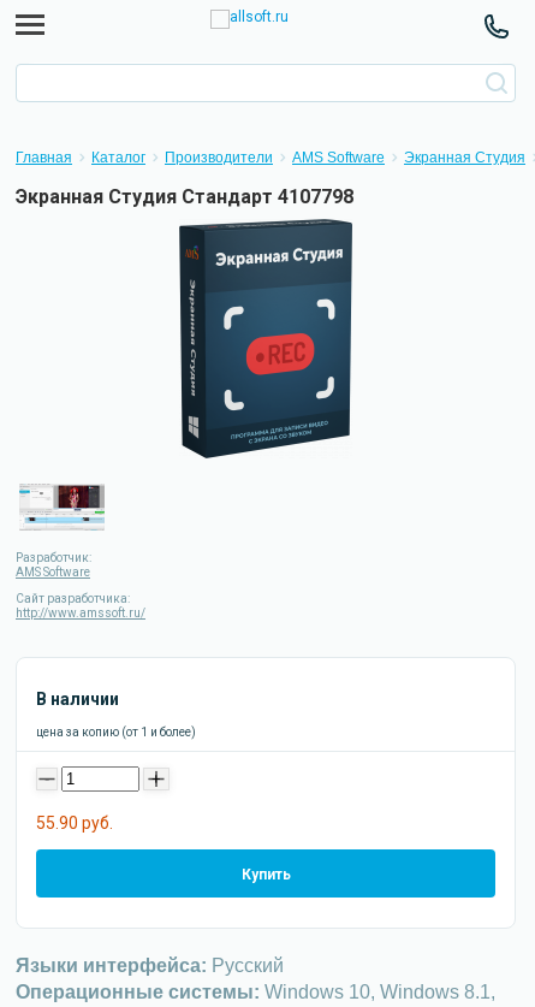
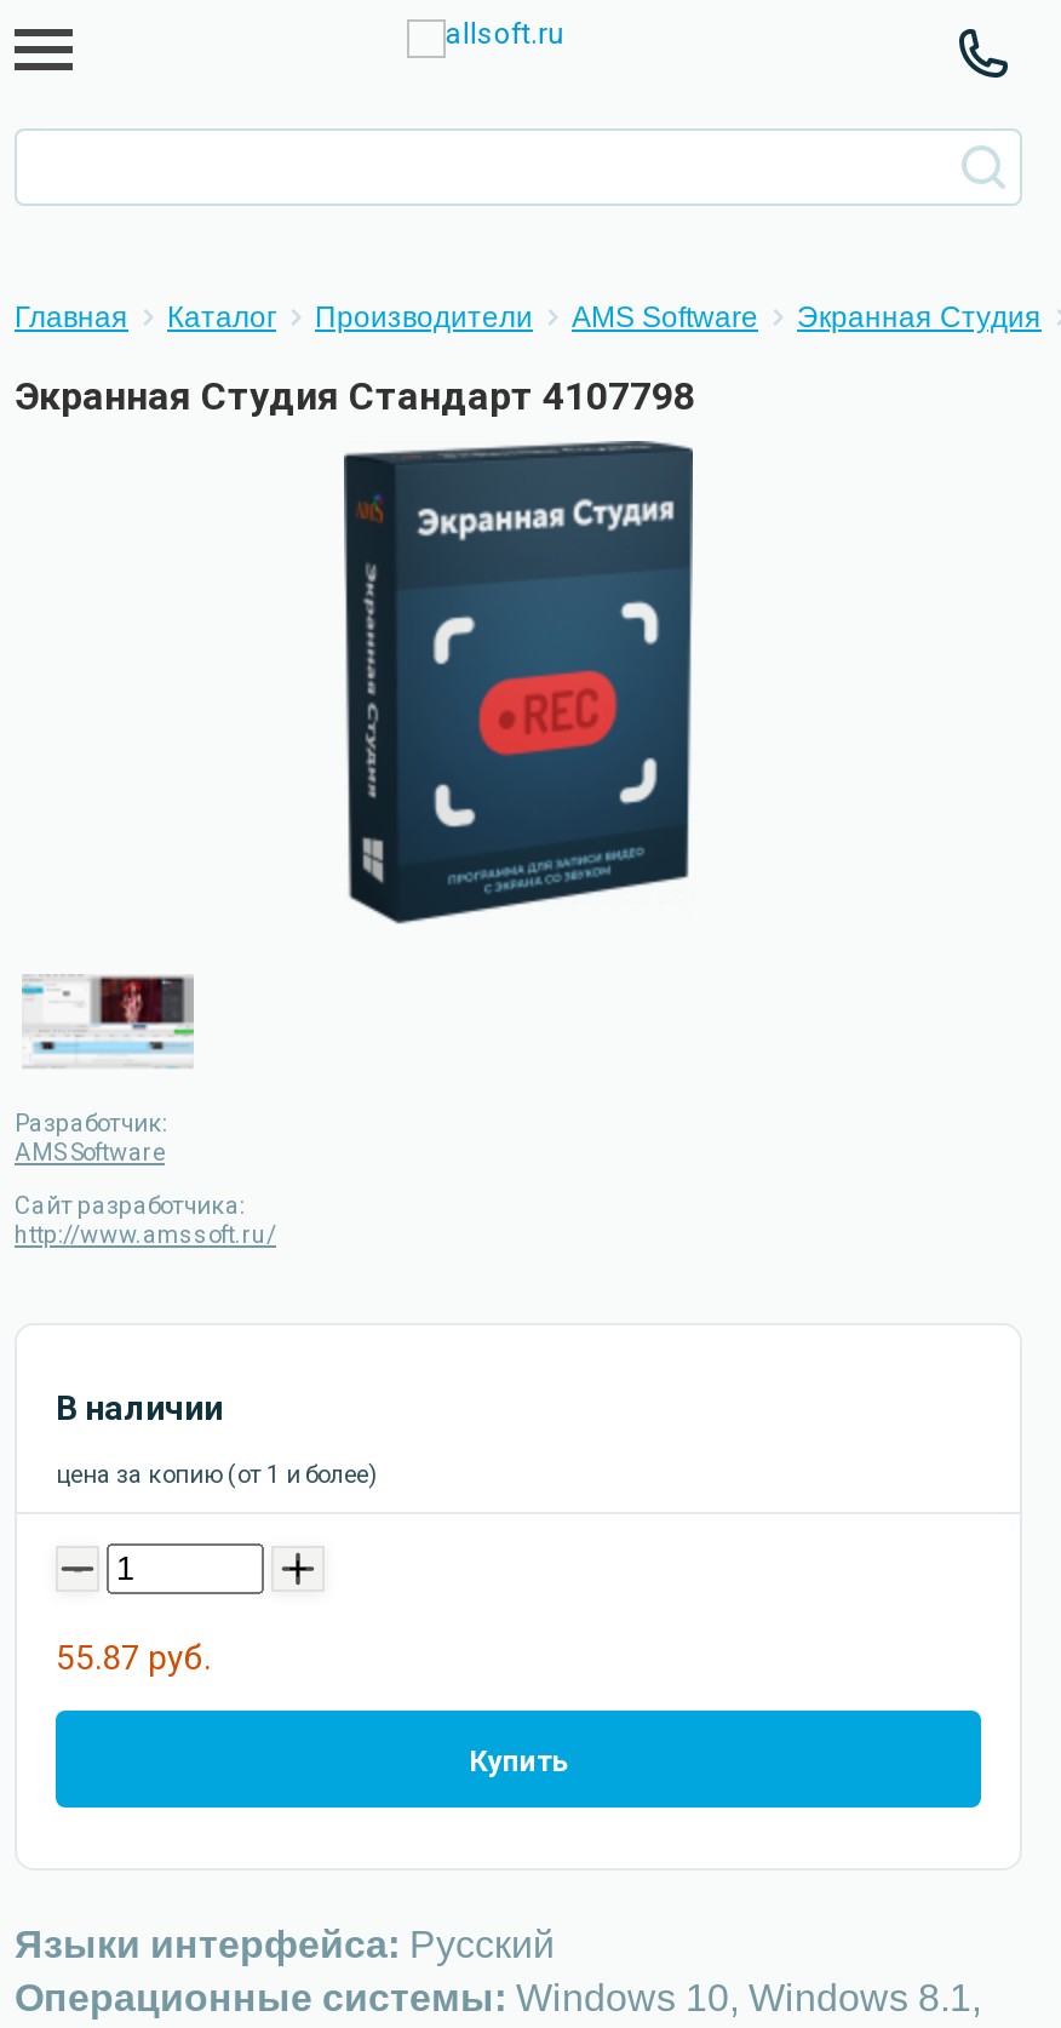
- 55.90 руб.
+ 55.87 руб.
